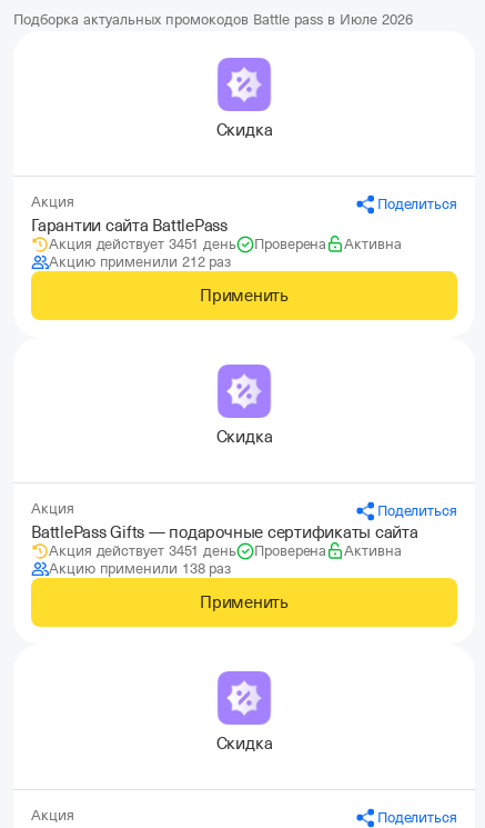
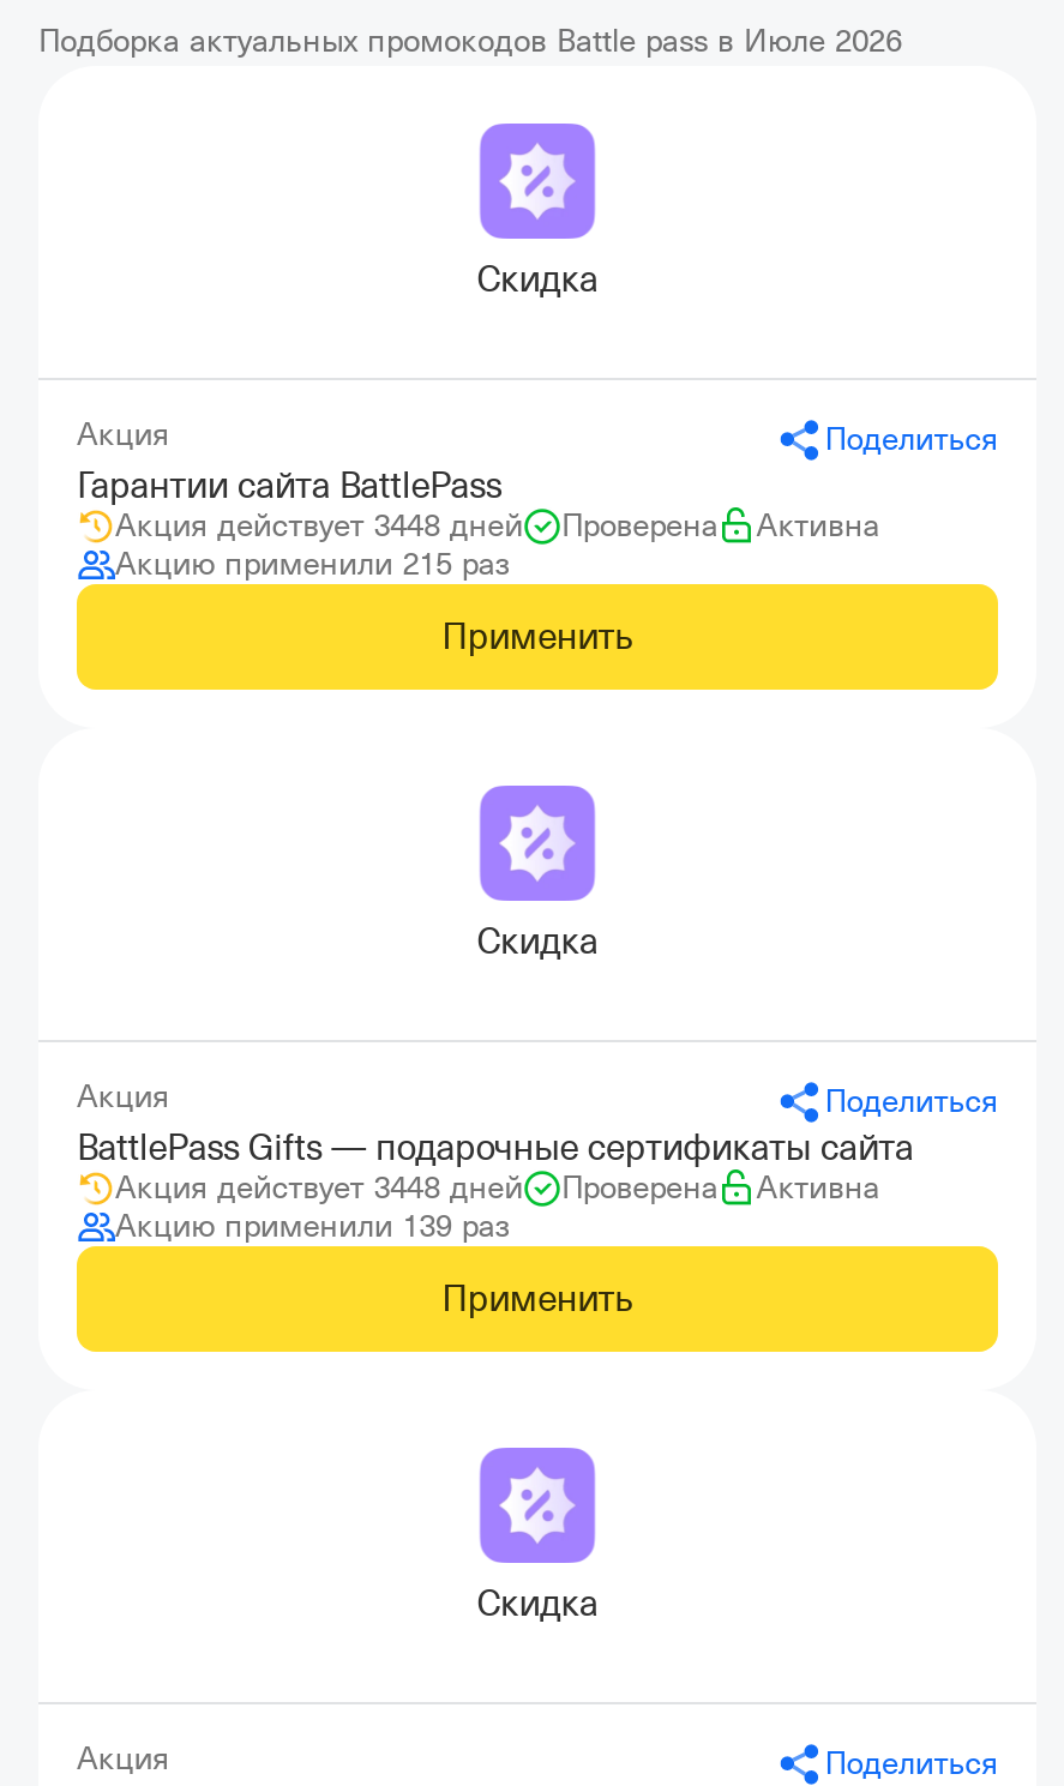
- Акция действует 3451 день
+ Акция действует 3448 дней

- Акцию применили 212 раз
+ Акцию применили 215 раз

- Акция действует 3451 день
+ Акция действует 3448 дней

- Акцию применили 138 раз
+ Акцию применили 139 раз
